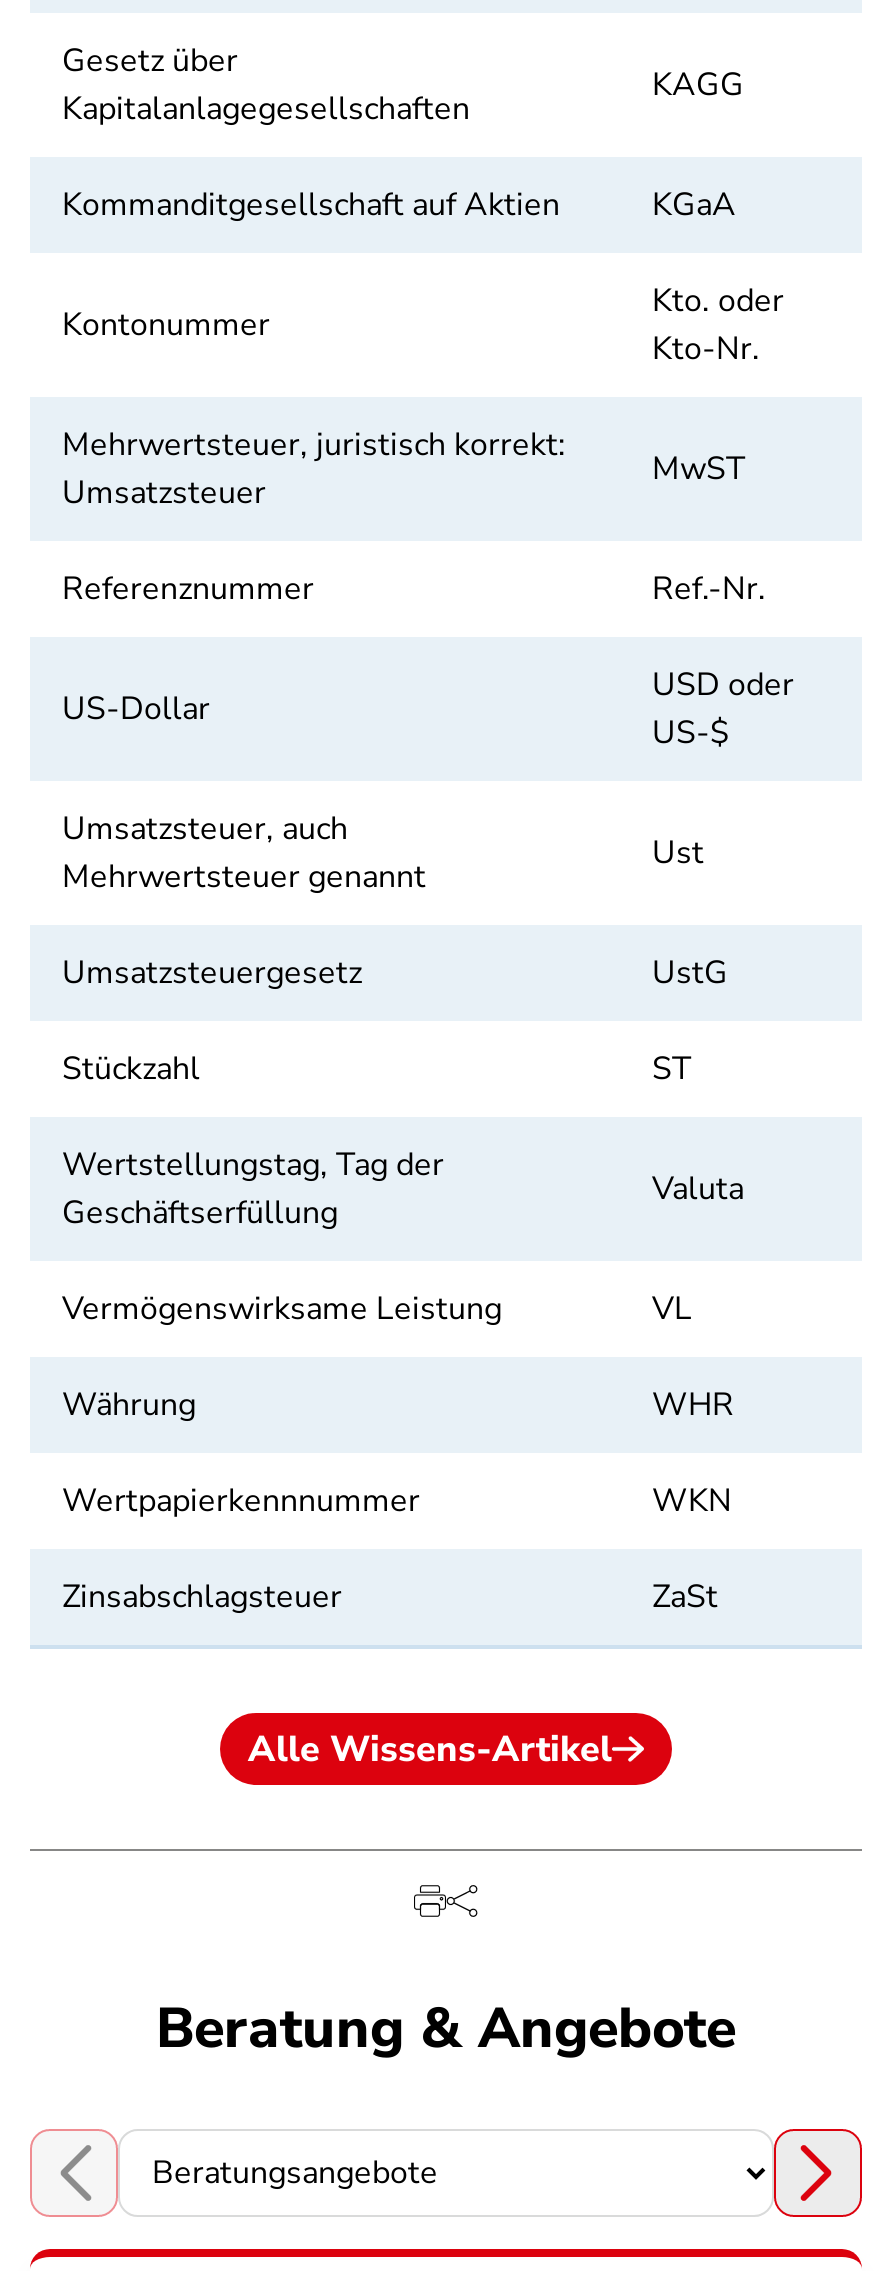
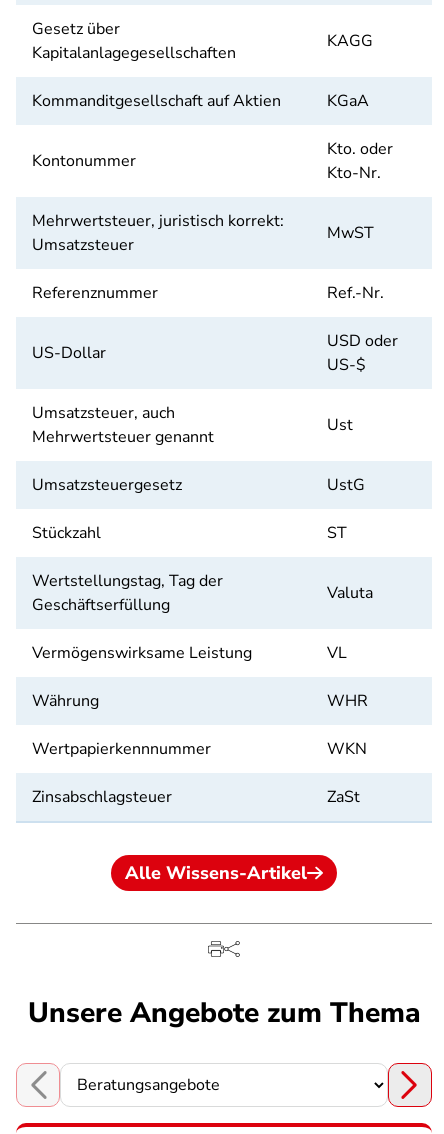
- Beratung & Angebote
+ Unsere Angebote zum Thema
